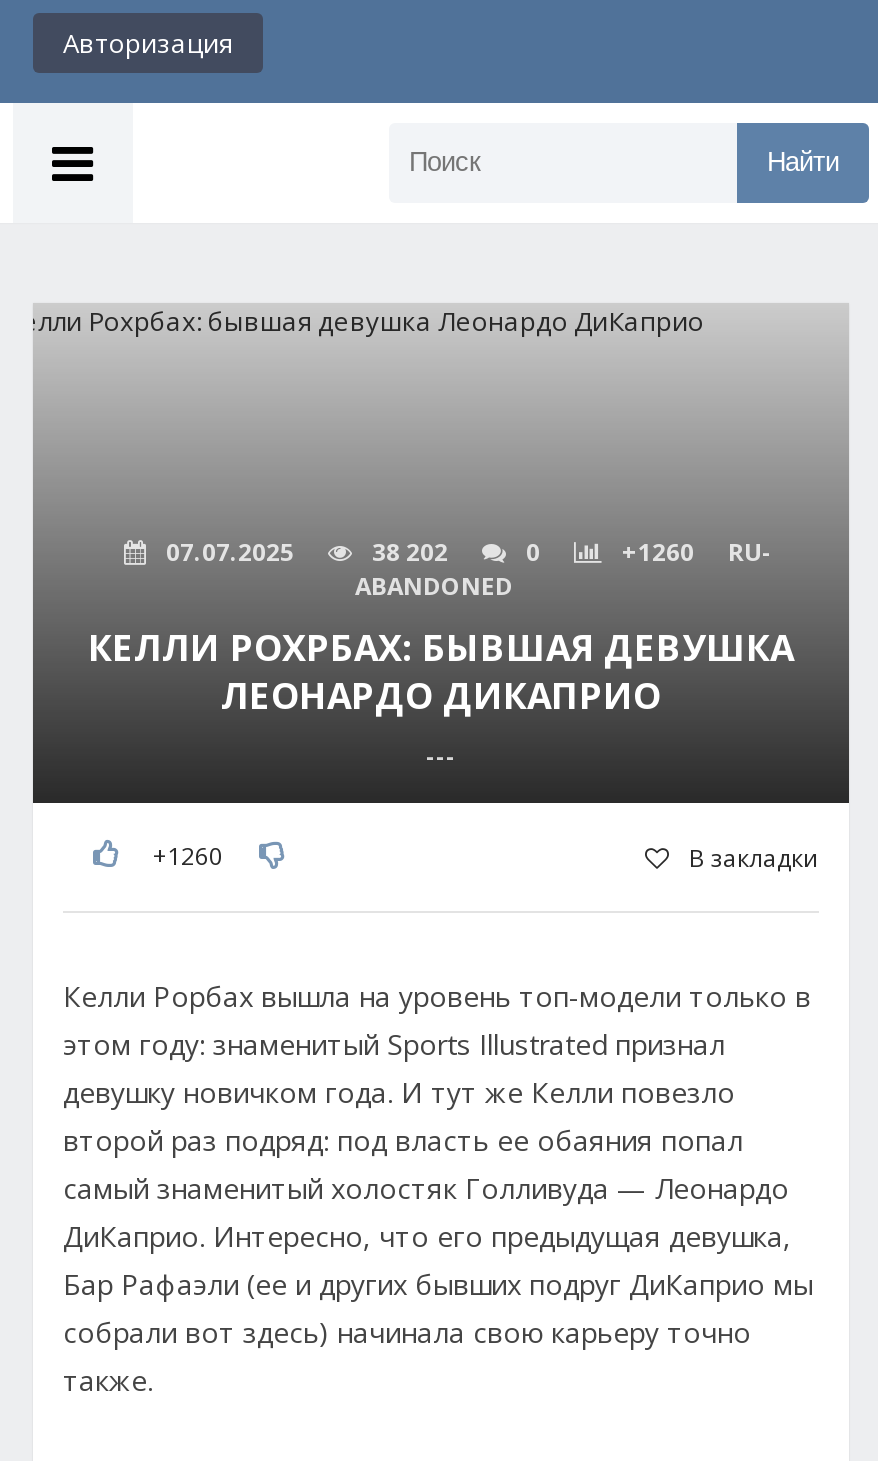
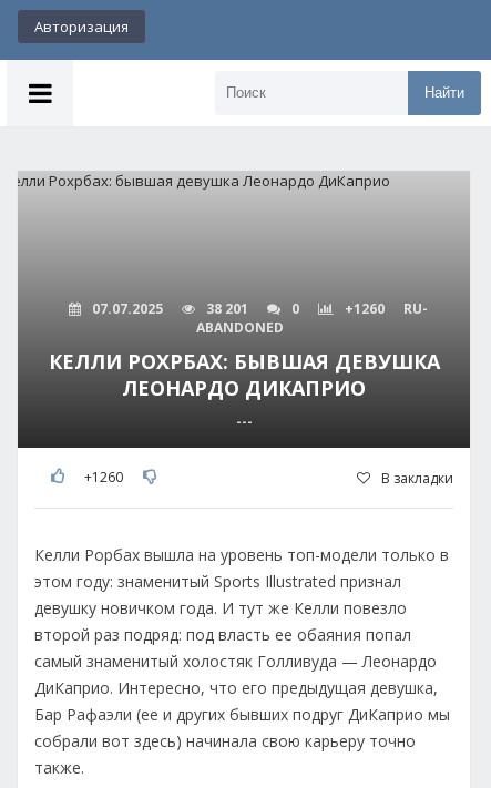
- 38 202
+ 38 201
